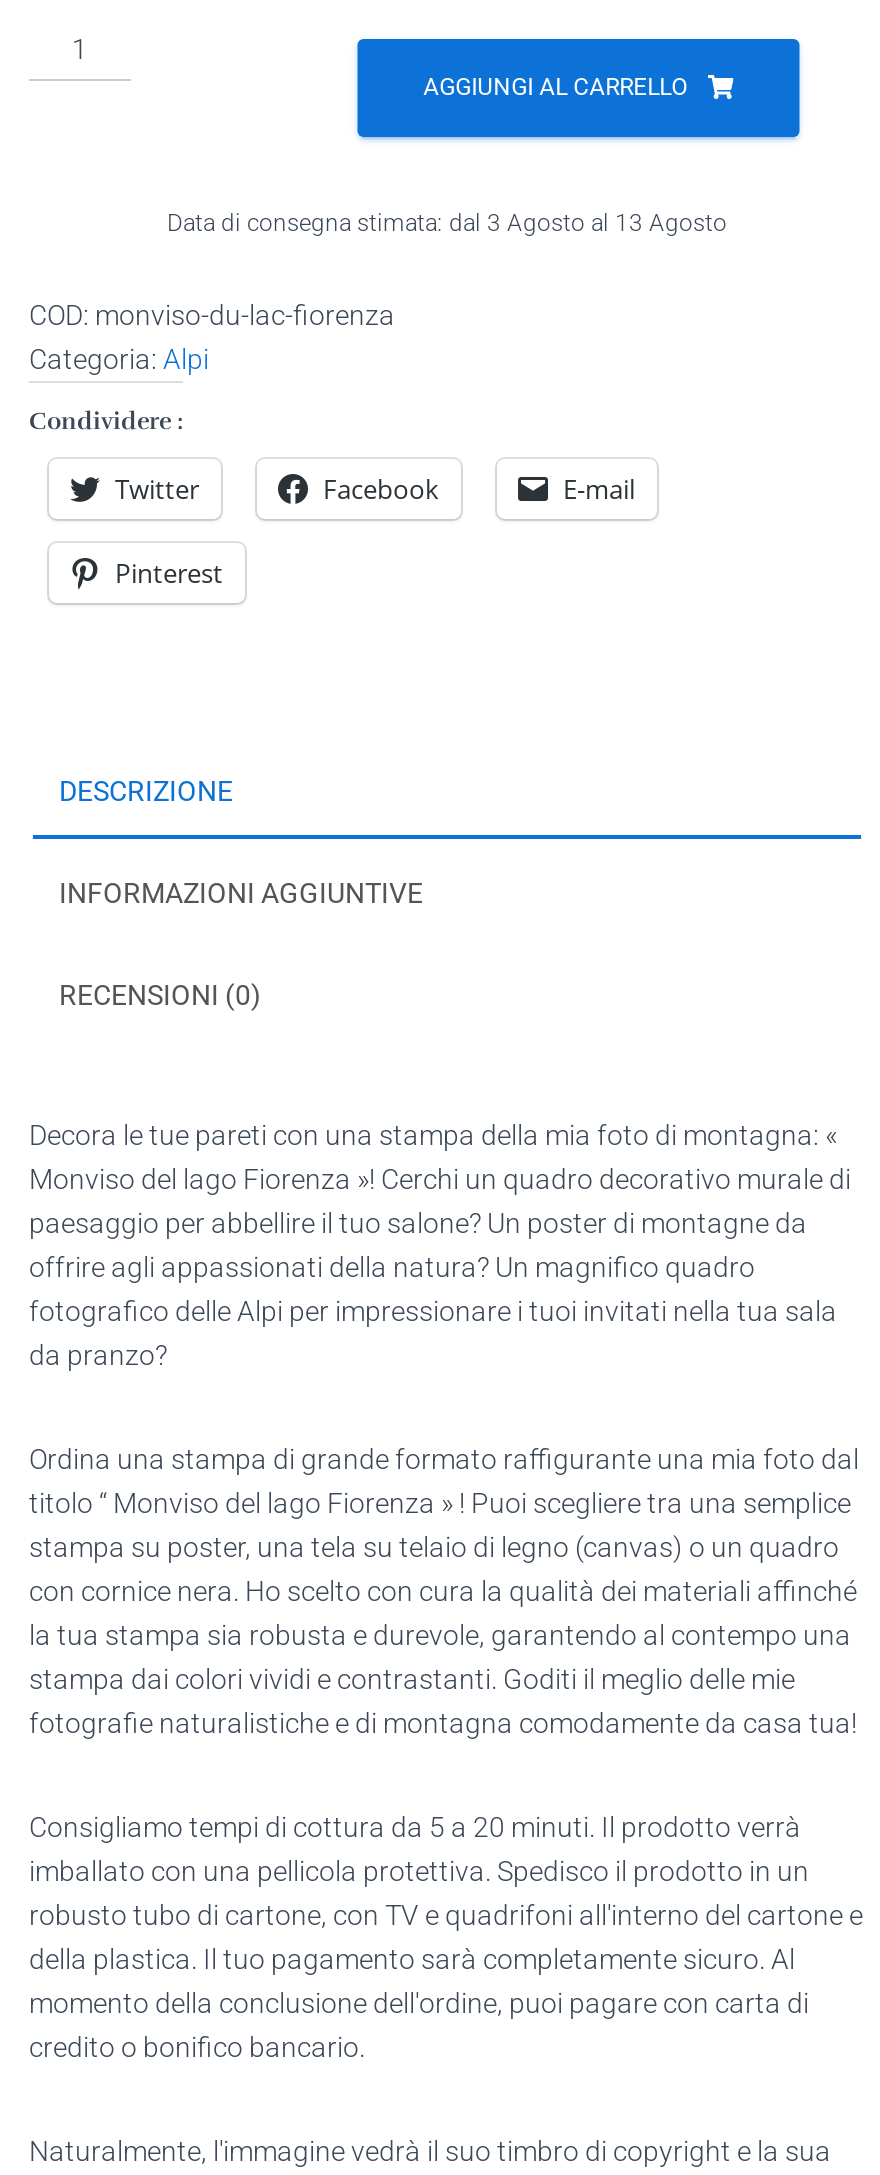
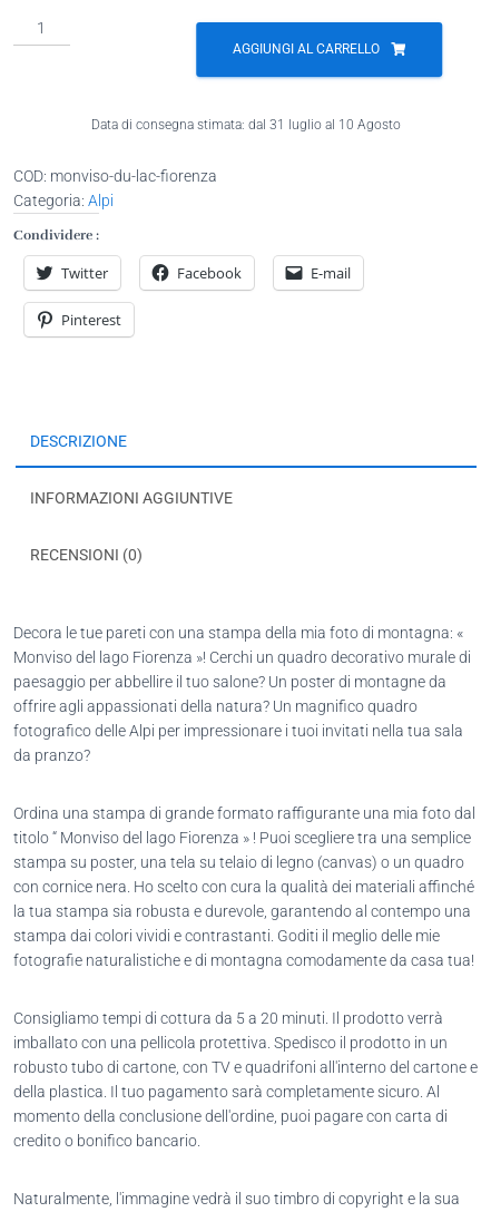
- Data di consegna stimata: dal 3 Agosto al 13 Agosto
+ Data di consegna stimata: dal 31 luglio al 10 Agosto
